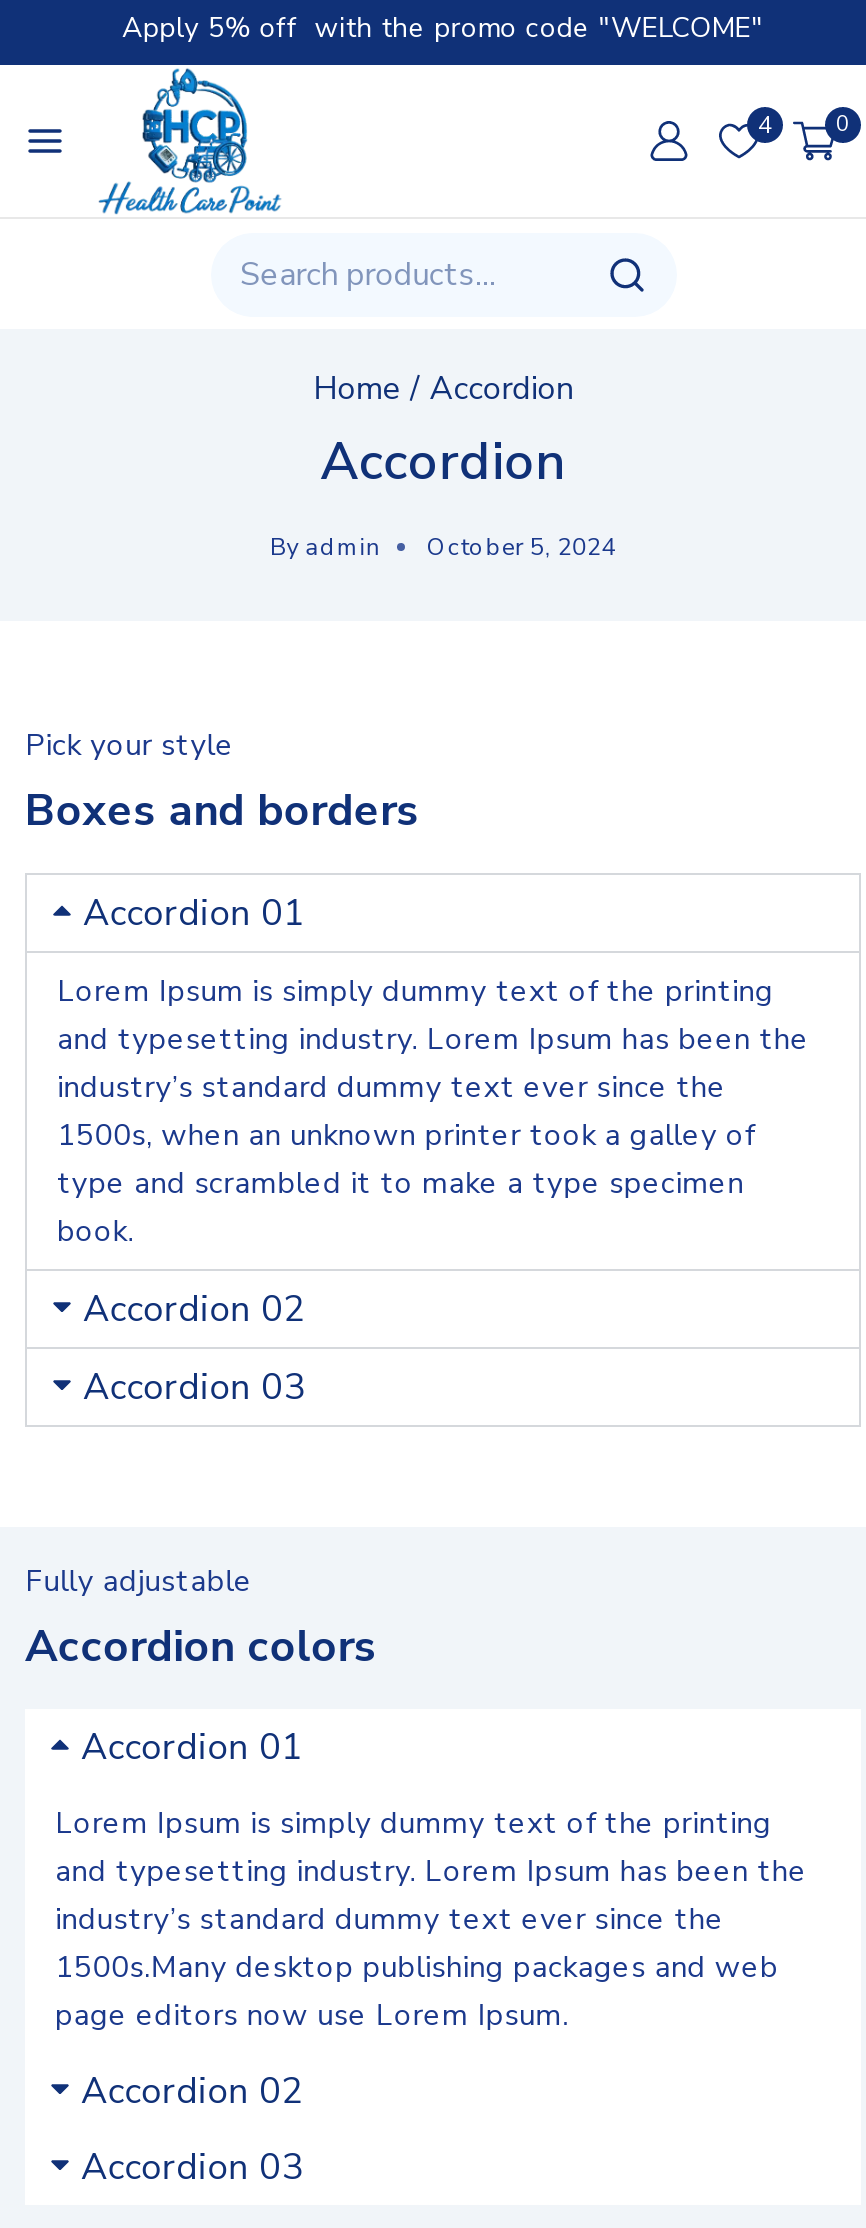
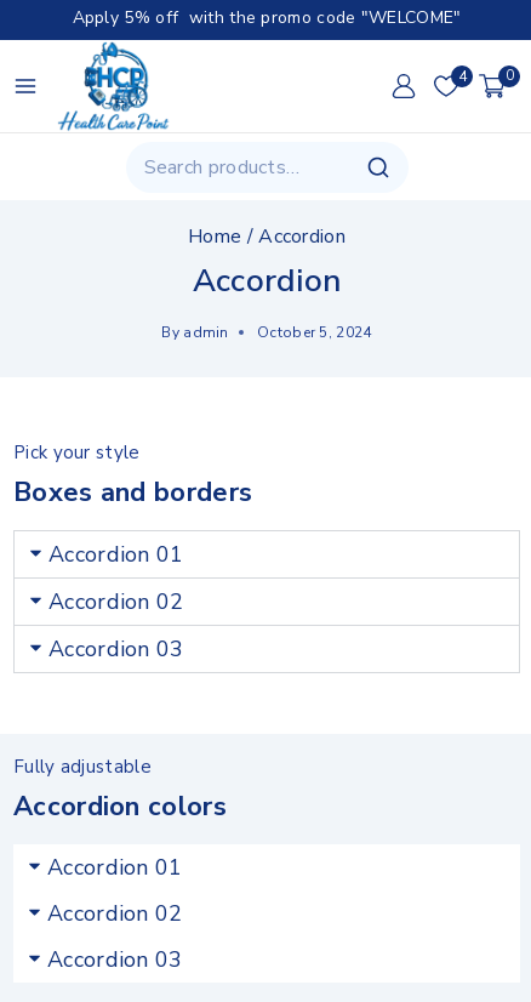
- Lorem Ipsum is simply dummy text of the printing
- and typesetting industry. Lorem Ipsum has been the
- industry’s standard dummy text ever since the
- 1500s, when an unknown printer took a galley of
- type and scrambled it to make a type specimen
- book.

- Lorem Ipsum is simply dummy text of the printing
- and typesetting industry. Lorem Ipsum has been the
- industry’s standard dummy text ever since the
- 1500s.Many desktop publishing packages and web
- page editors now use Lorem Ipsum.
